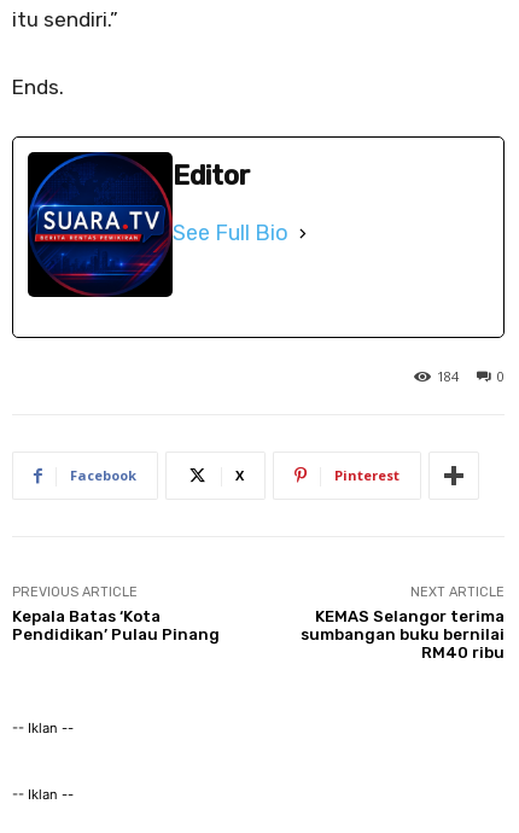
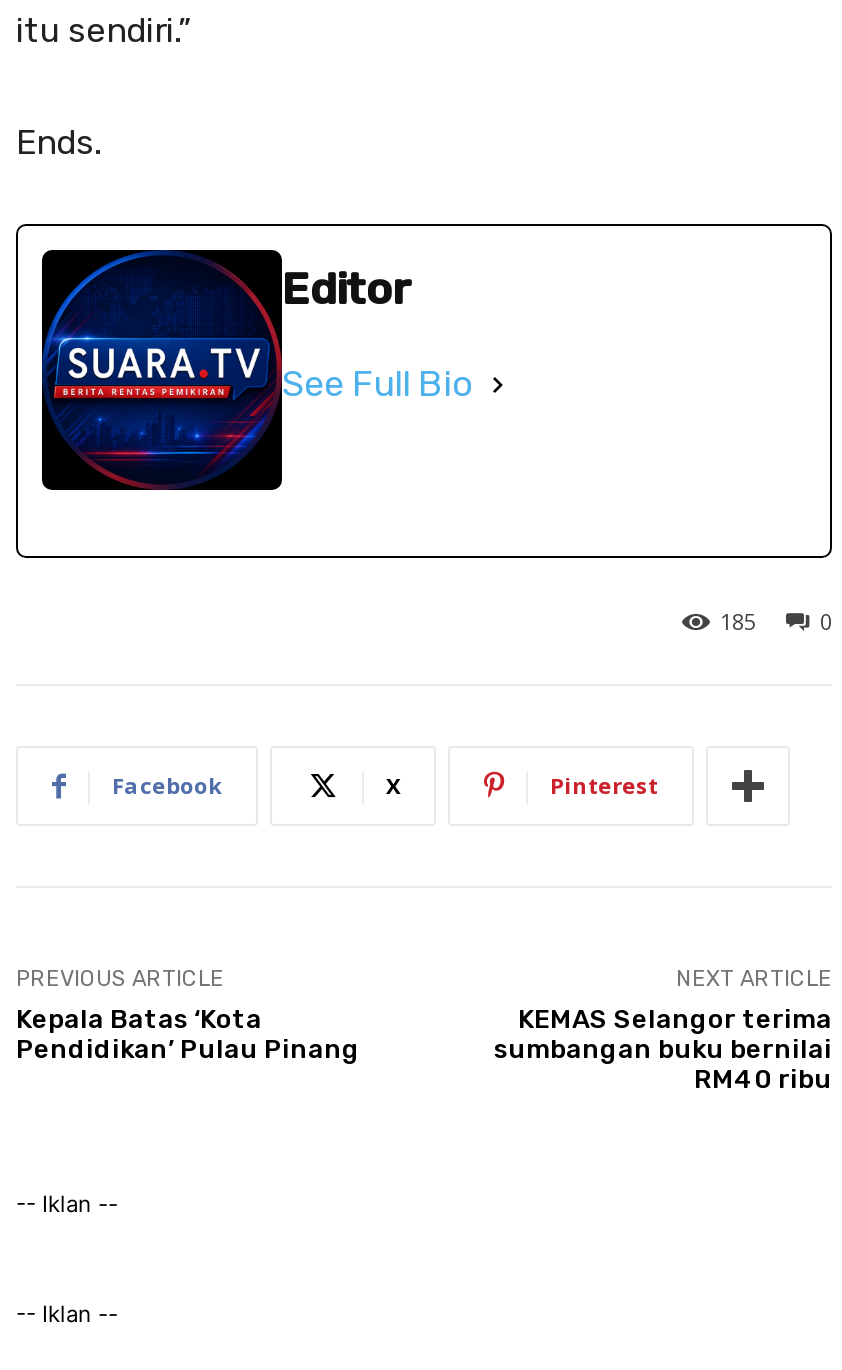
- 184
+ 185
